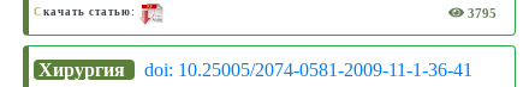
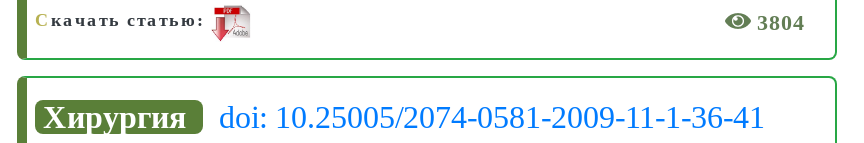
- 3795
+ 3804
